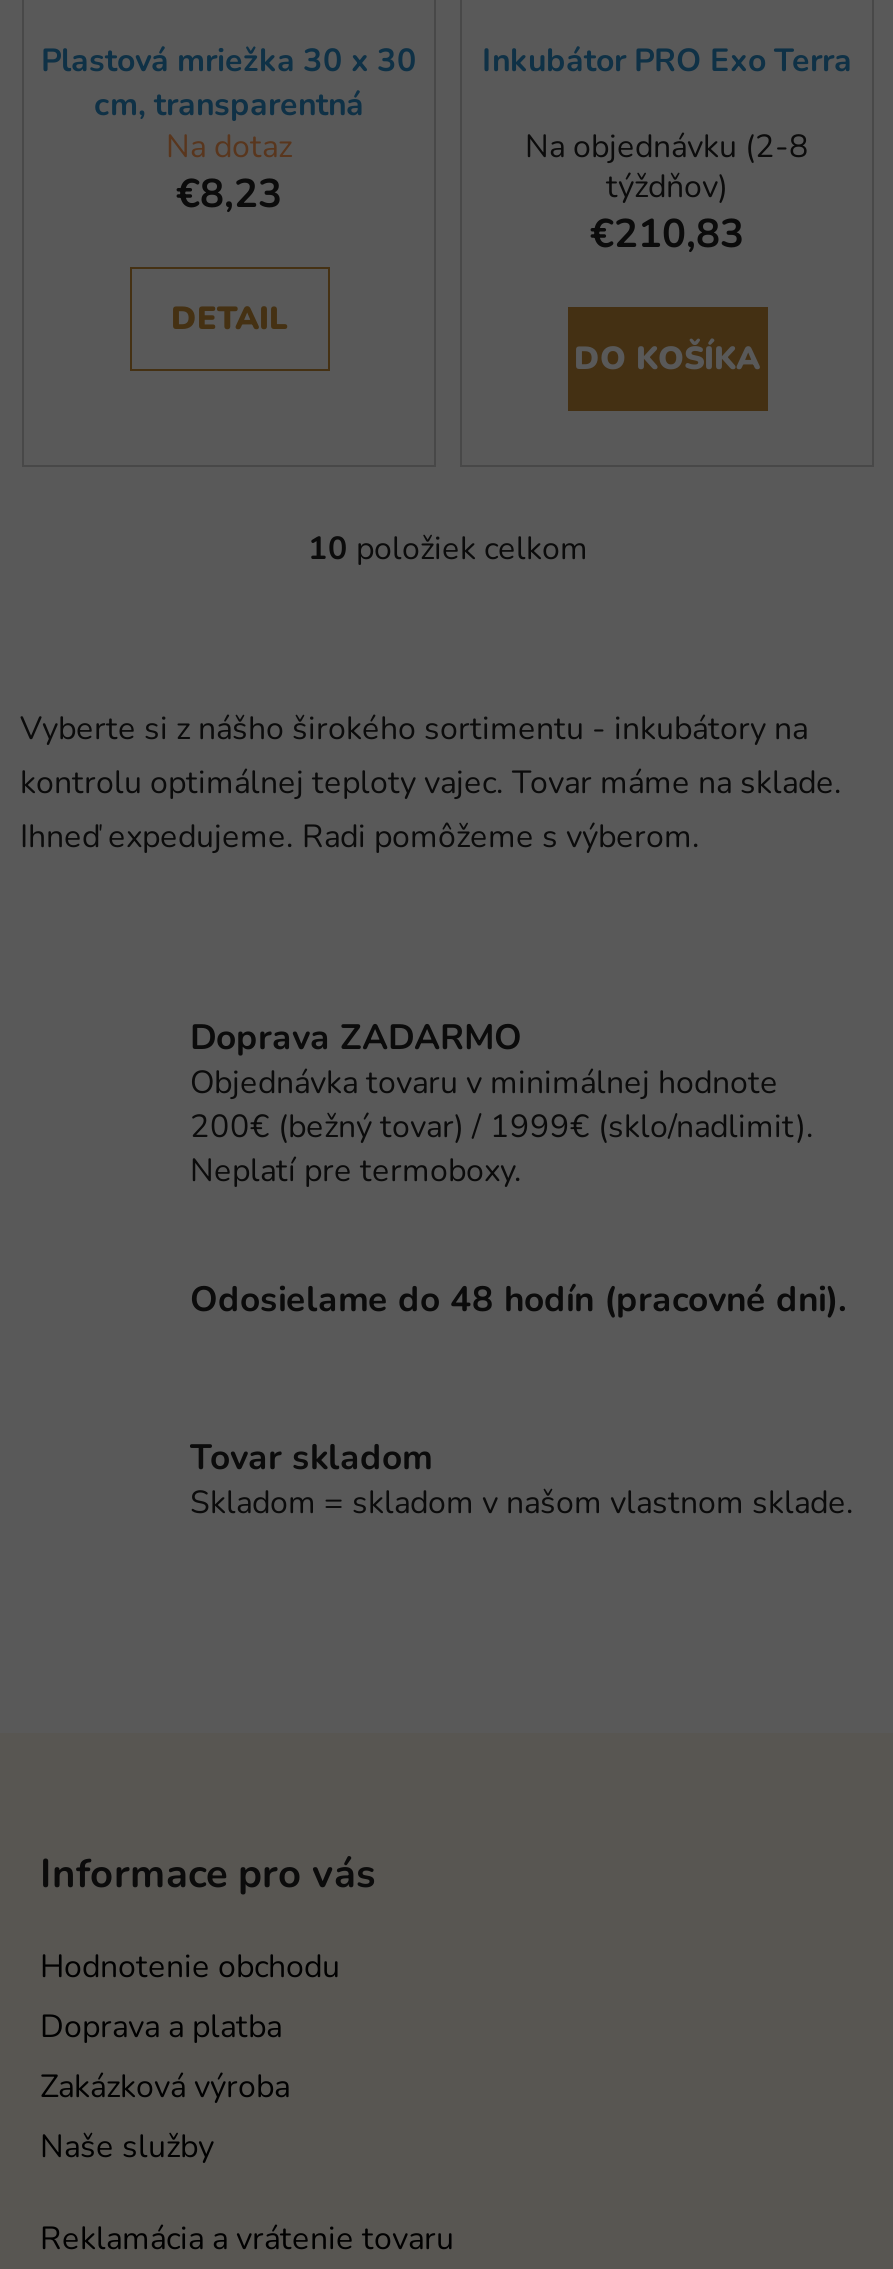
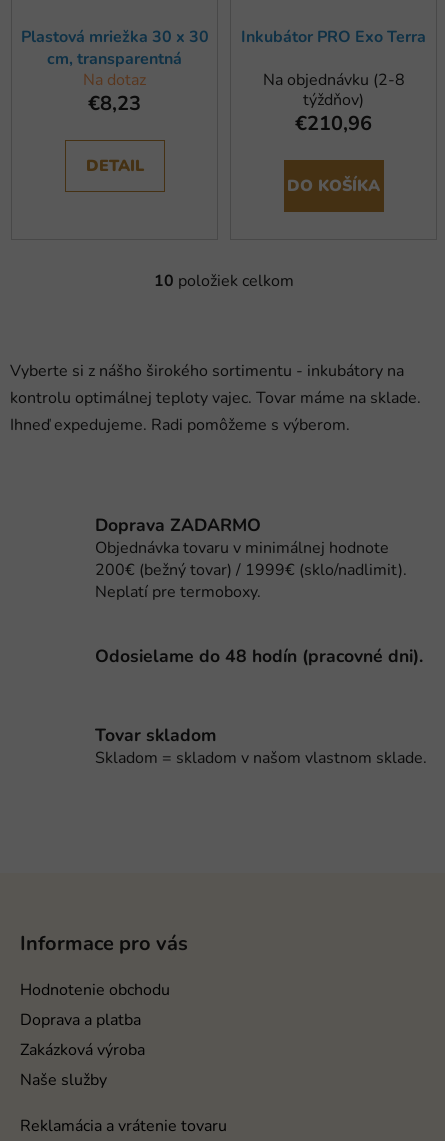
- €210,83
+ €210,96
